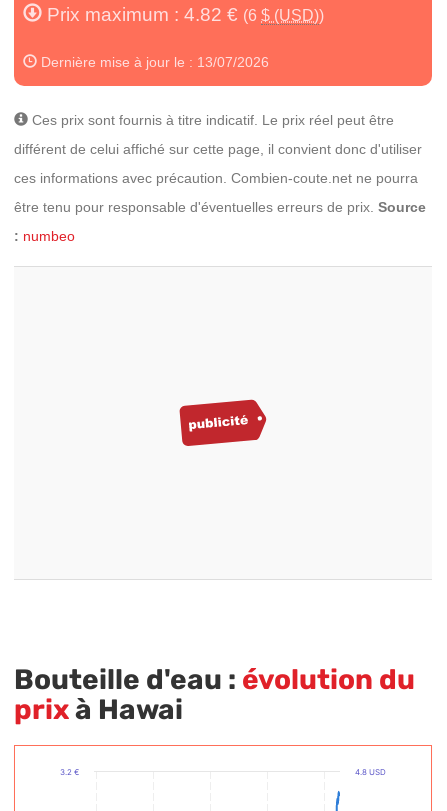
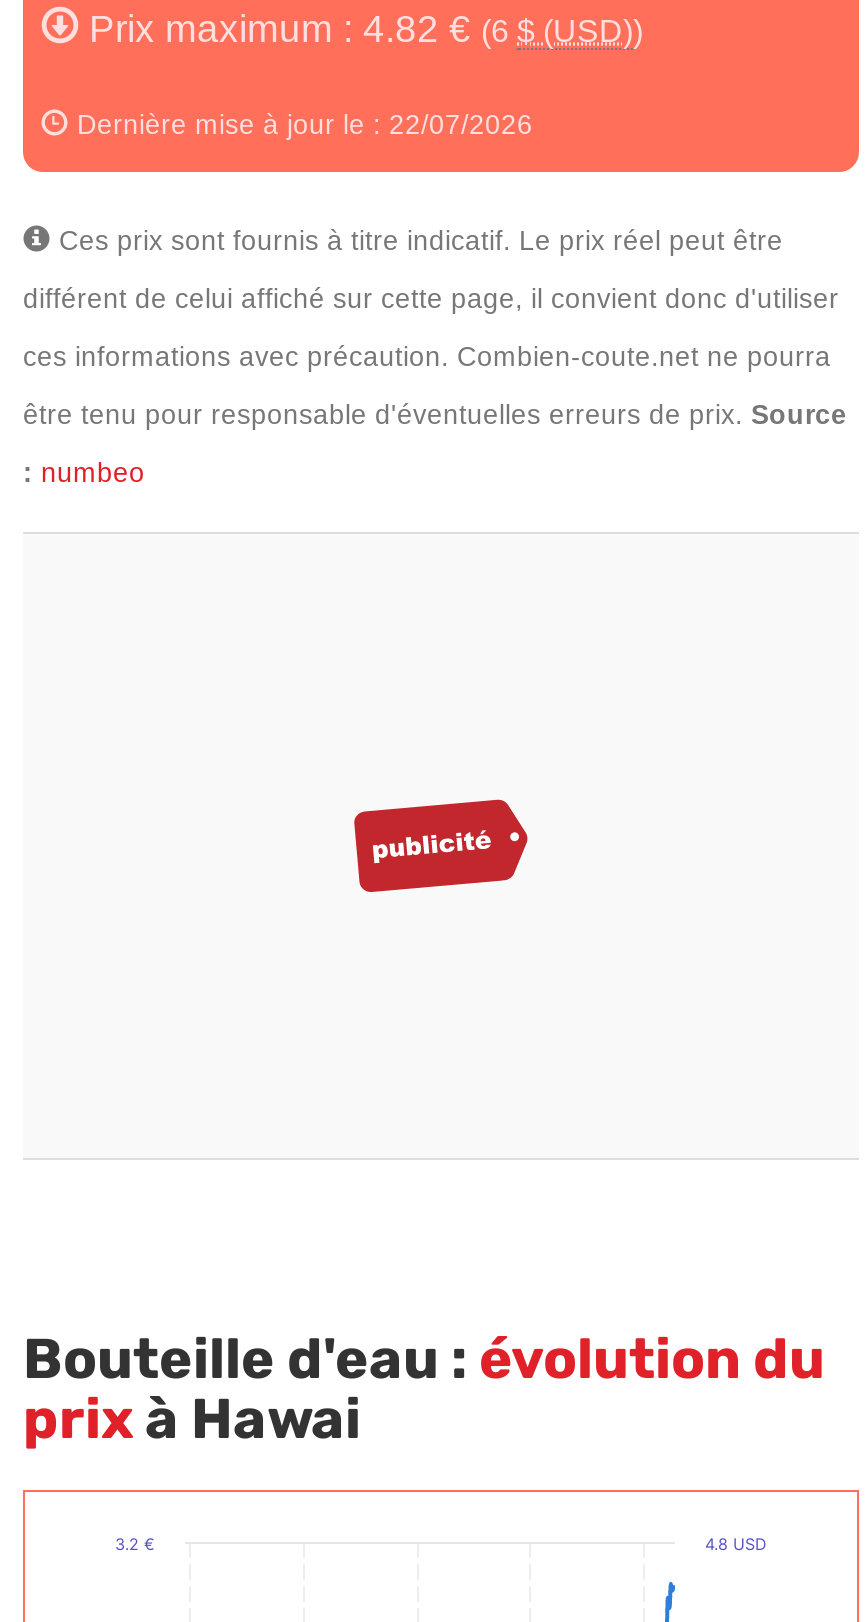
- Dernière mise à jour le : 13/07/2026
+ Dernière mise à jour le : 22/07/2026
